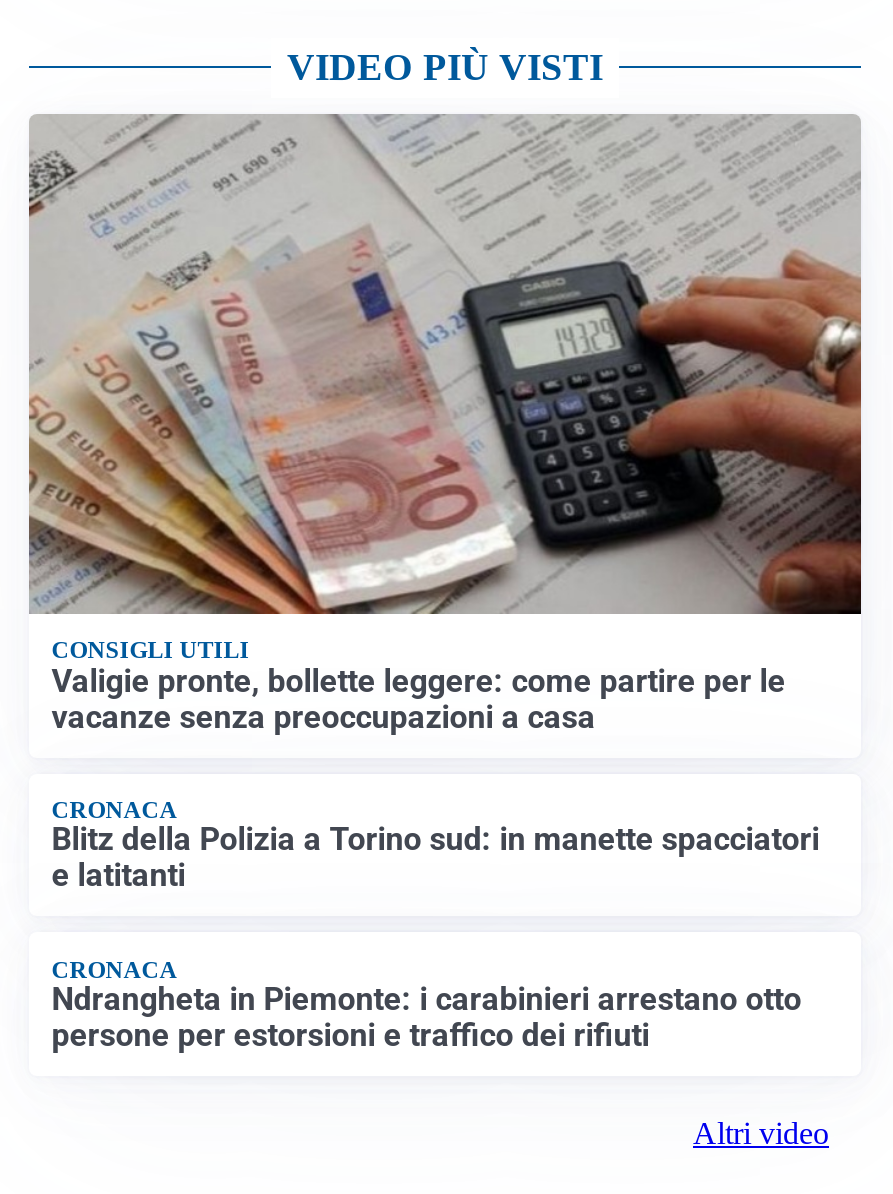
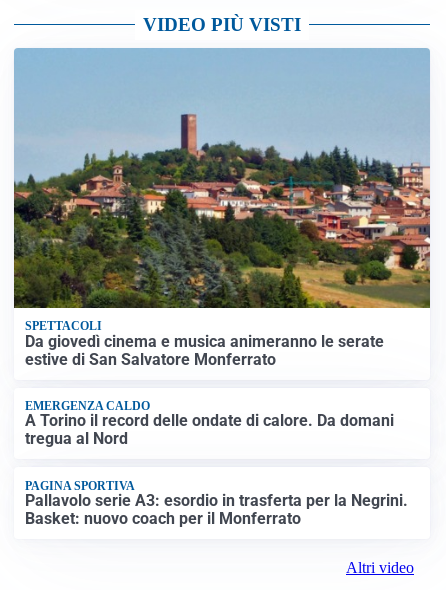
- [image]
- CONSIGLI UTILI
- Valigie pronte, bollette leggere: come partire per le
- vacanze senza preoccupazioni a casa
+ [image]
+ SPETTACOLI
+ Da giovedì cinema e musica animeranno le serate
+ estive di San Salvatore Monferrato

- CRONACA
- Blitz della Polizia a Torino sud: in manette spacciatori
- e latitanti
+ EMERGENZA CALDO
+ A Torino il record delle ondate di calore. Da domani
+ tregua al Nord

- CRONACA
- Ndrangheta in Piemonte: i carabinieri arrestano otto
- persone per estorsioni e traffico dei rifiuti
+ PAGINA SPORTIVA
+ Pallavolo serie A3: esordio in trasferta per la Negrini.
+ Basket: nuovo coach per il Monferrato
